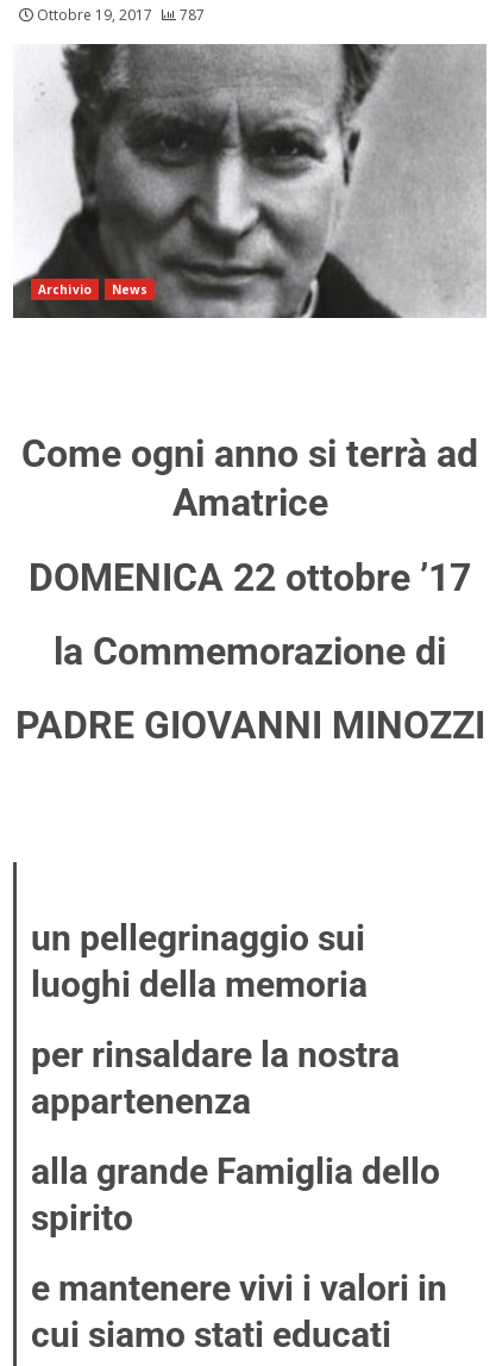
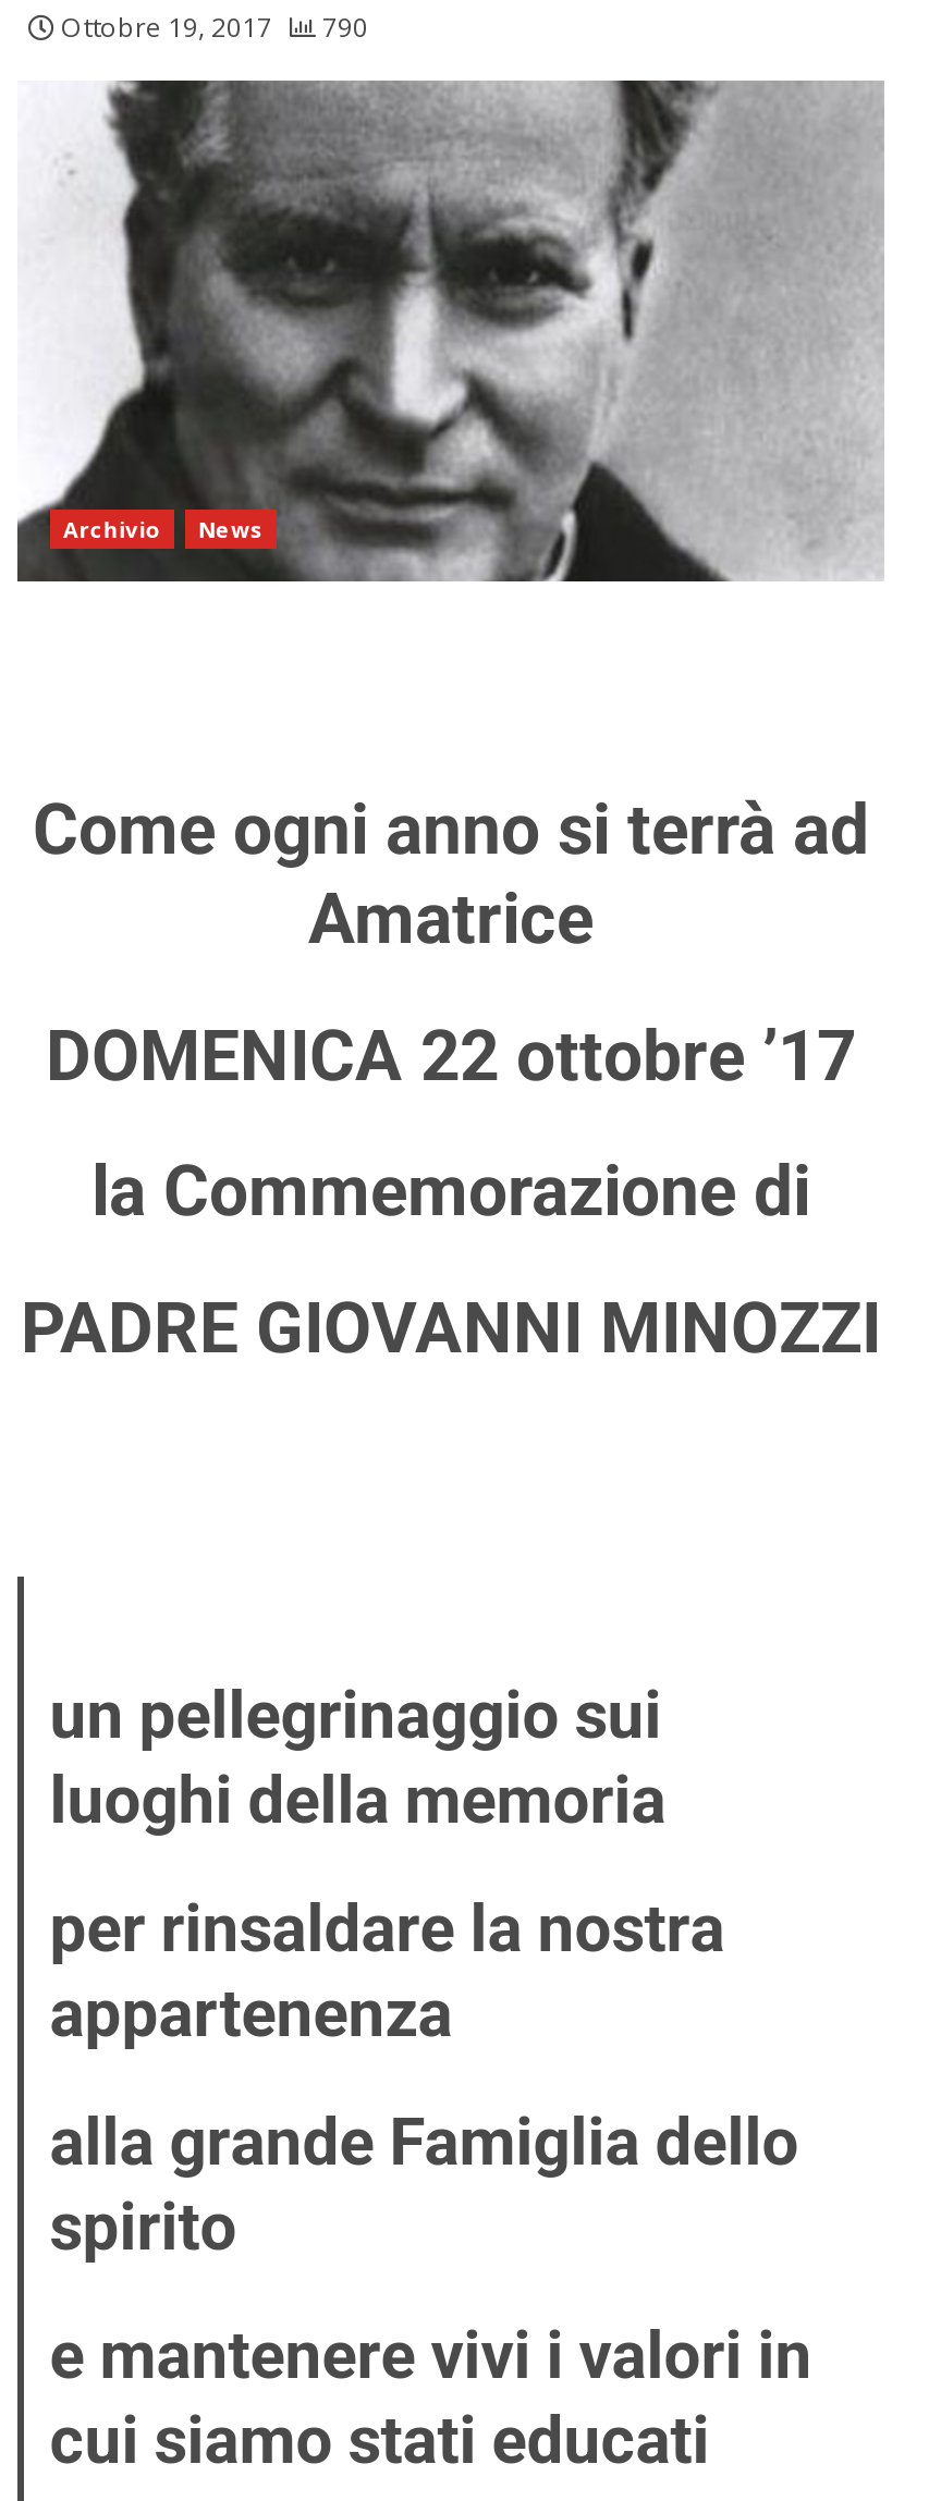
- Ottobre 19, 2017 787
+ Ottobre 19, 2017 790
